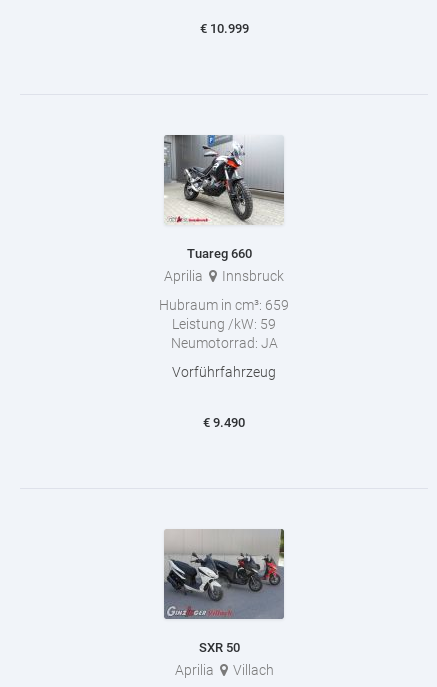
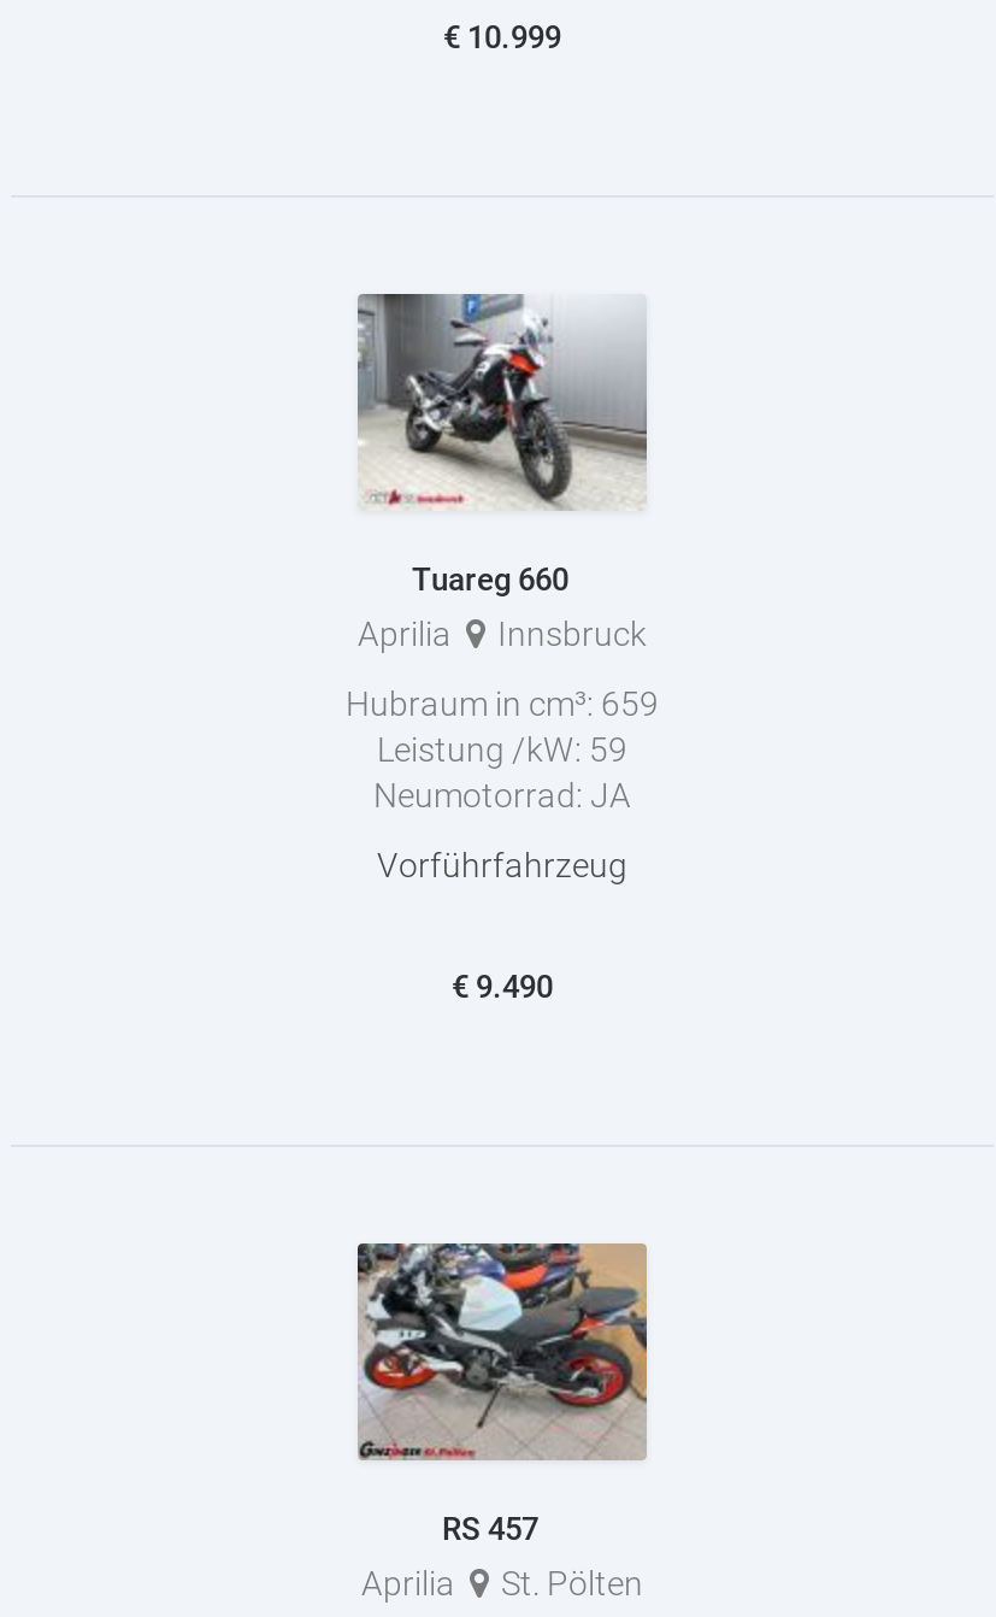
- [image]
- SXR 50
+ [image]
+ RS 457

- Villach
+ St. Pölten
